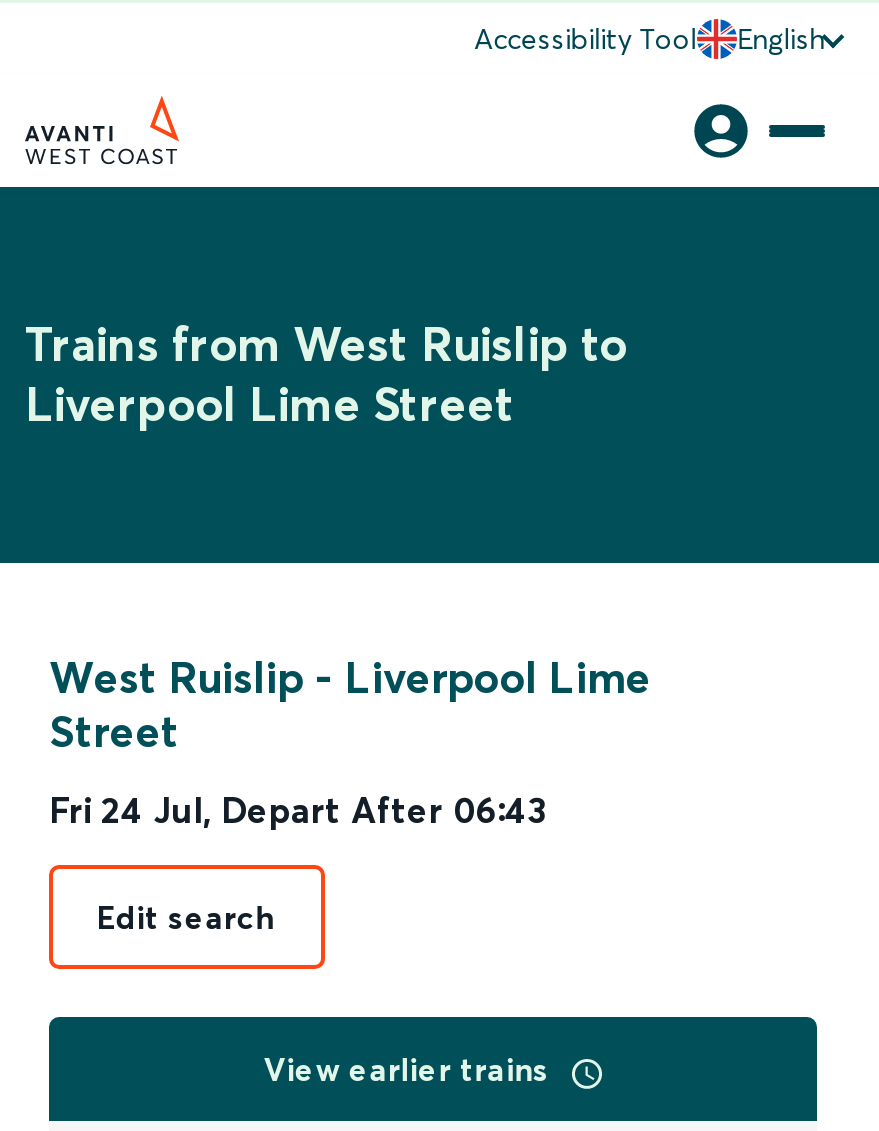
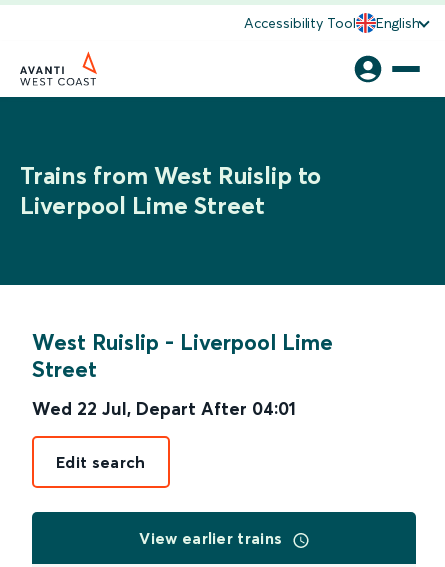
- Fri 24 Jul, Depart After 06:43
+ Wed 22 Jul, Depart After 04:01
